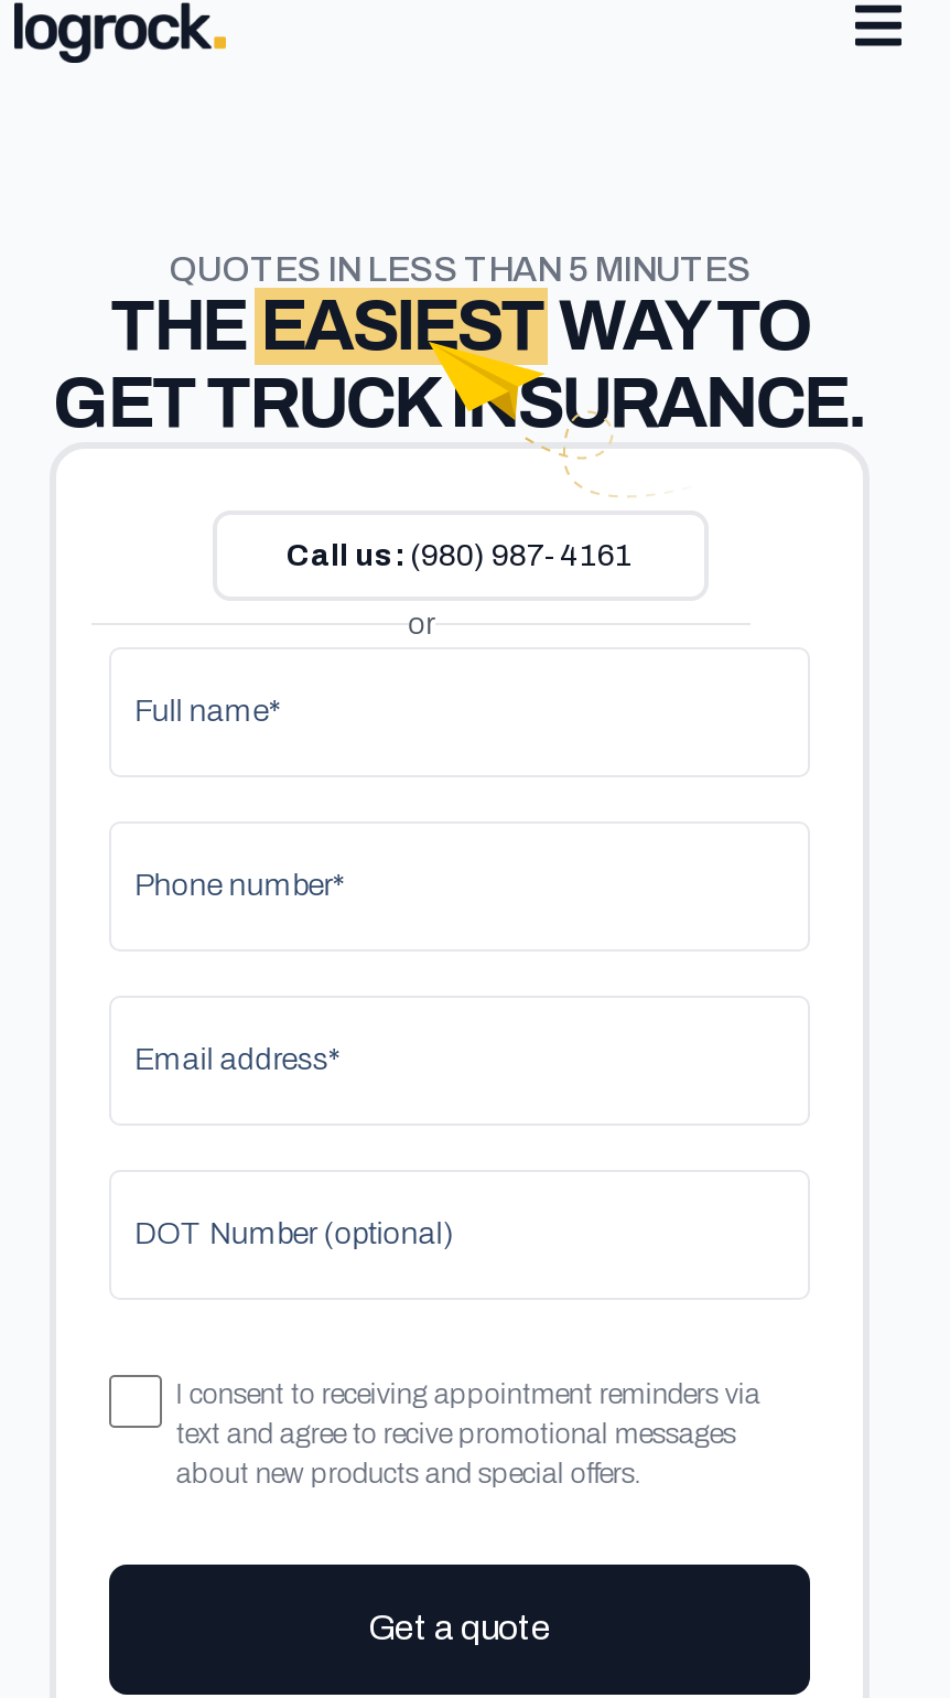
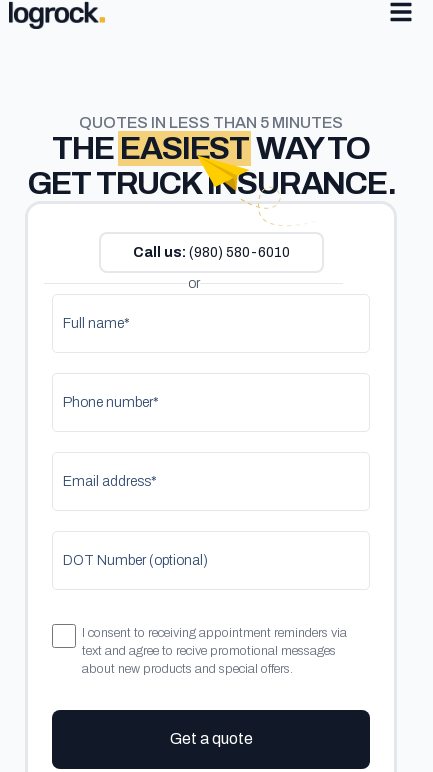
- Call us: (980) 987-4161
+ Call us: (980) 580-6010
